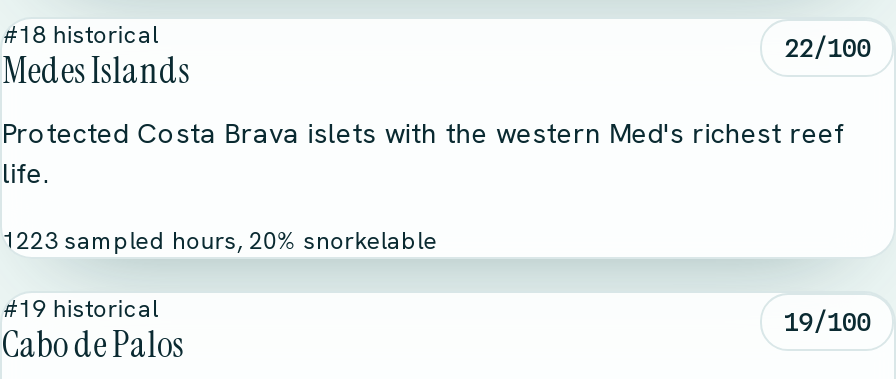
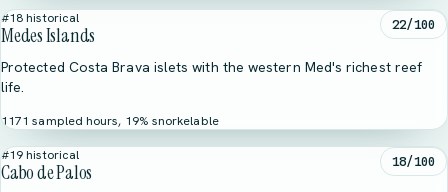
- 1223 sampled hours, 20% snorkelable
+ 1171 sampled hours, 19% snorkelable

- 19/100
+ 18/100
